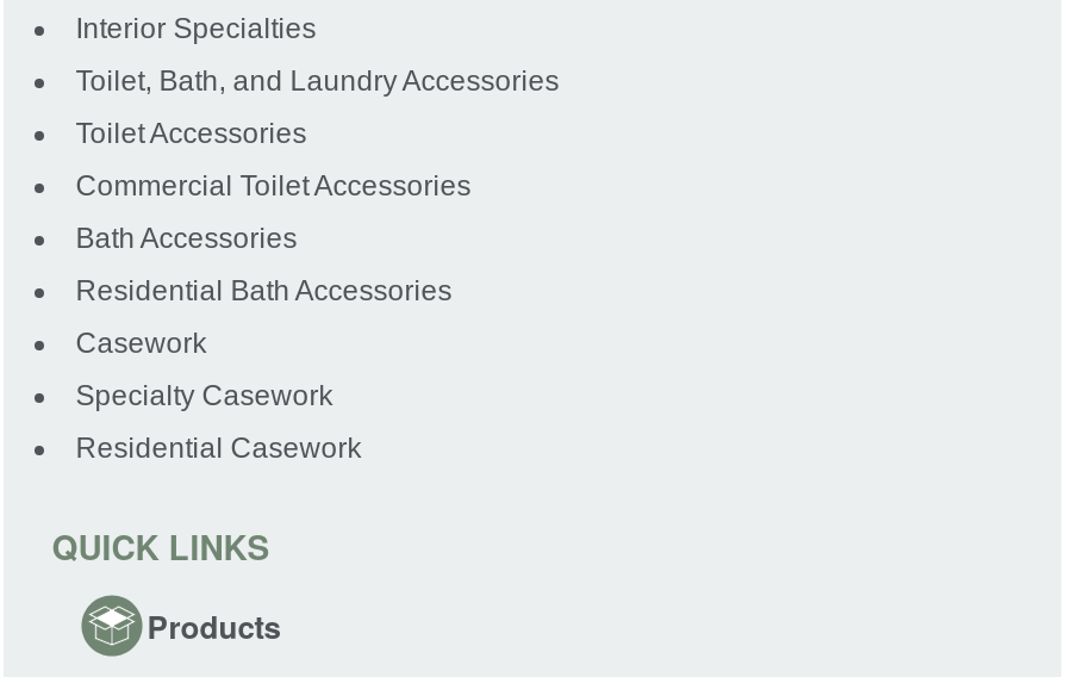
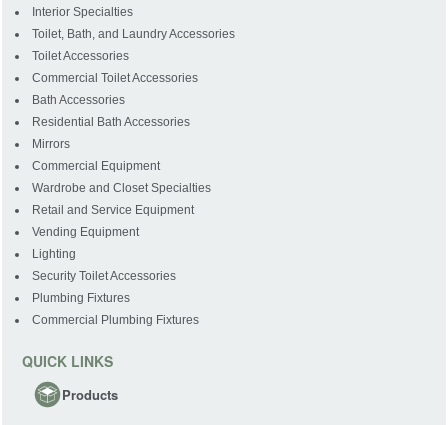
- Casework
- Specialty Casework
- Residential Casework
+ Mirrors
+ Commercial Equipment
+ Wardrobe and Closet Specialties
+ Retail and Service Equipment
+ Vending Equipment
+ Lighting
+ Security Toilet Accessories
+ Plumbing Fixtures
+ Commercial Plumbing Fixtures
